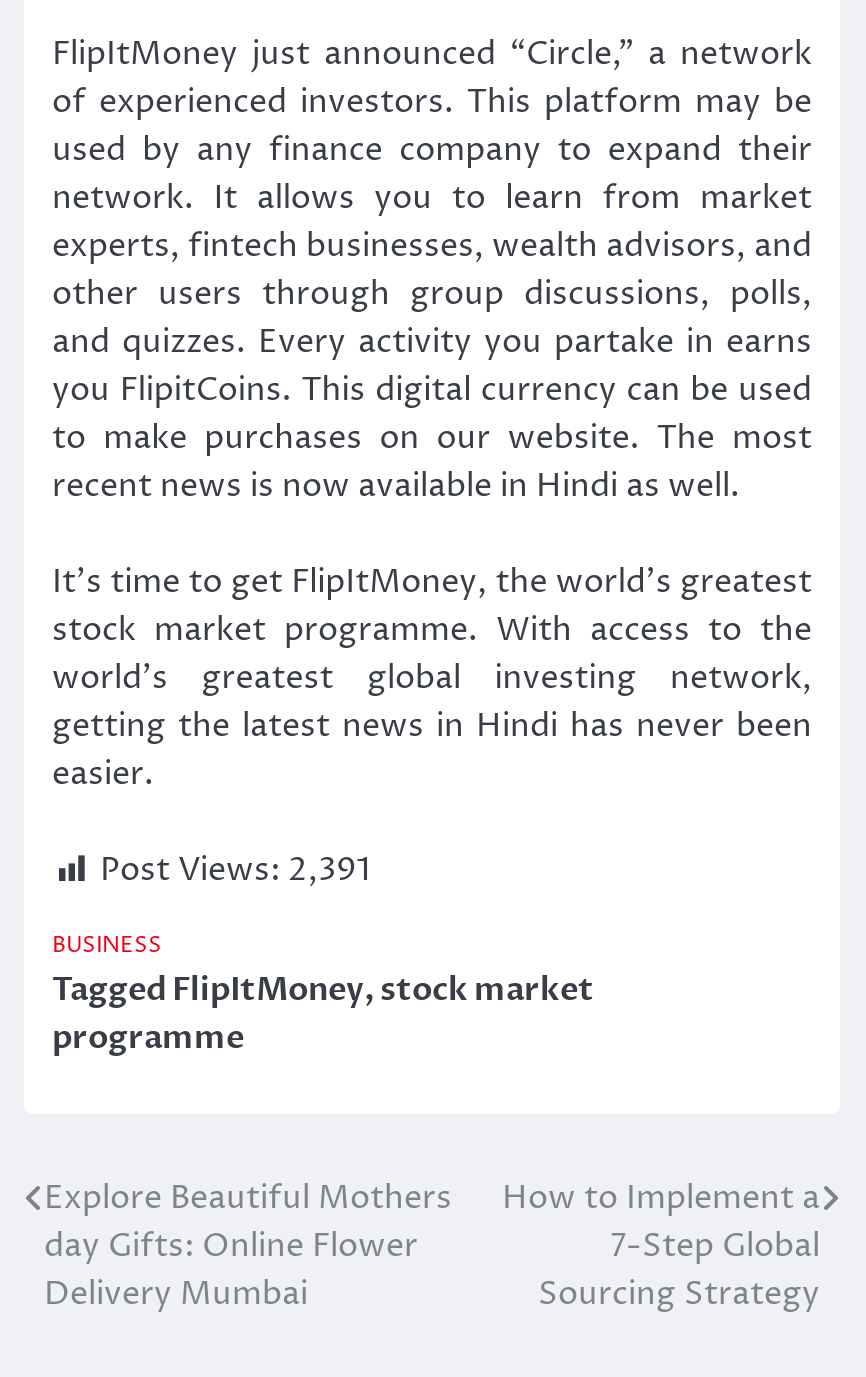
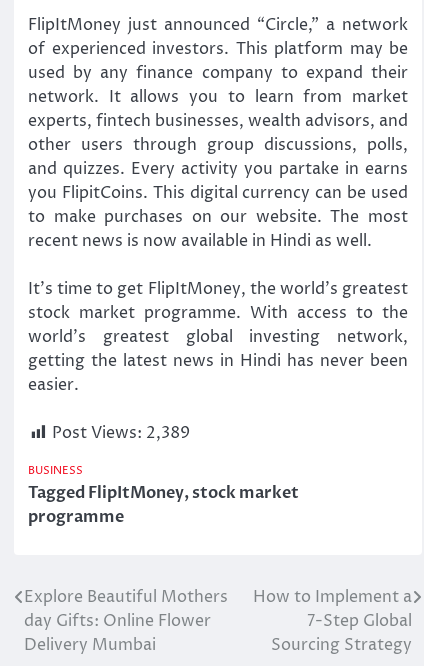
- Post Views: 2,391
+ Post Views: 2,389
